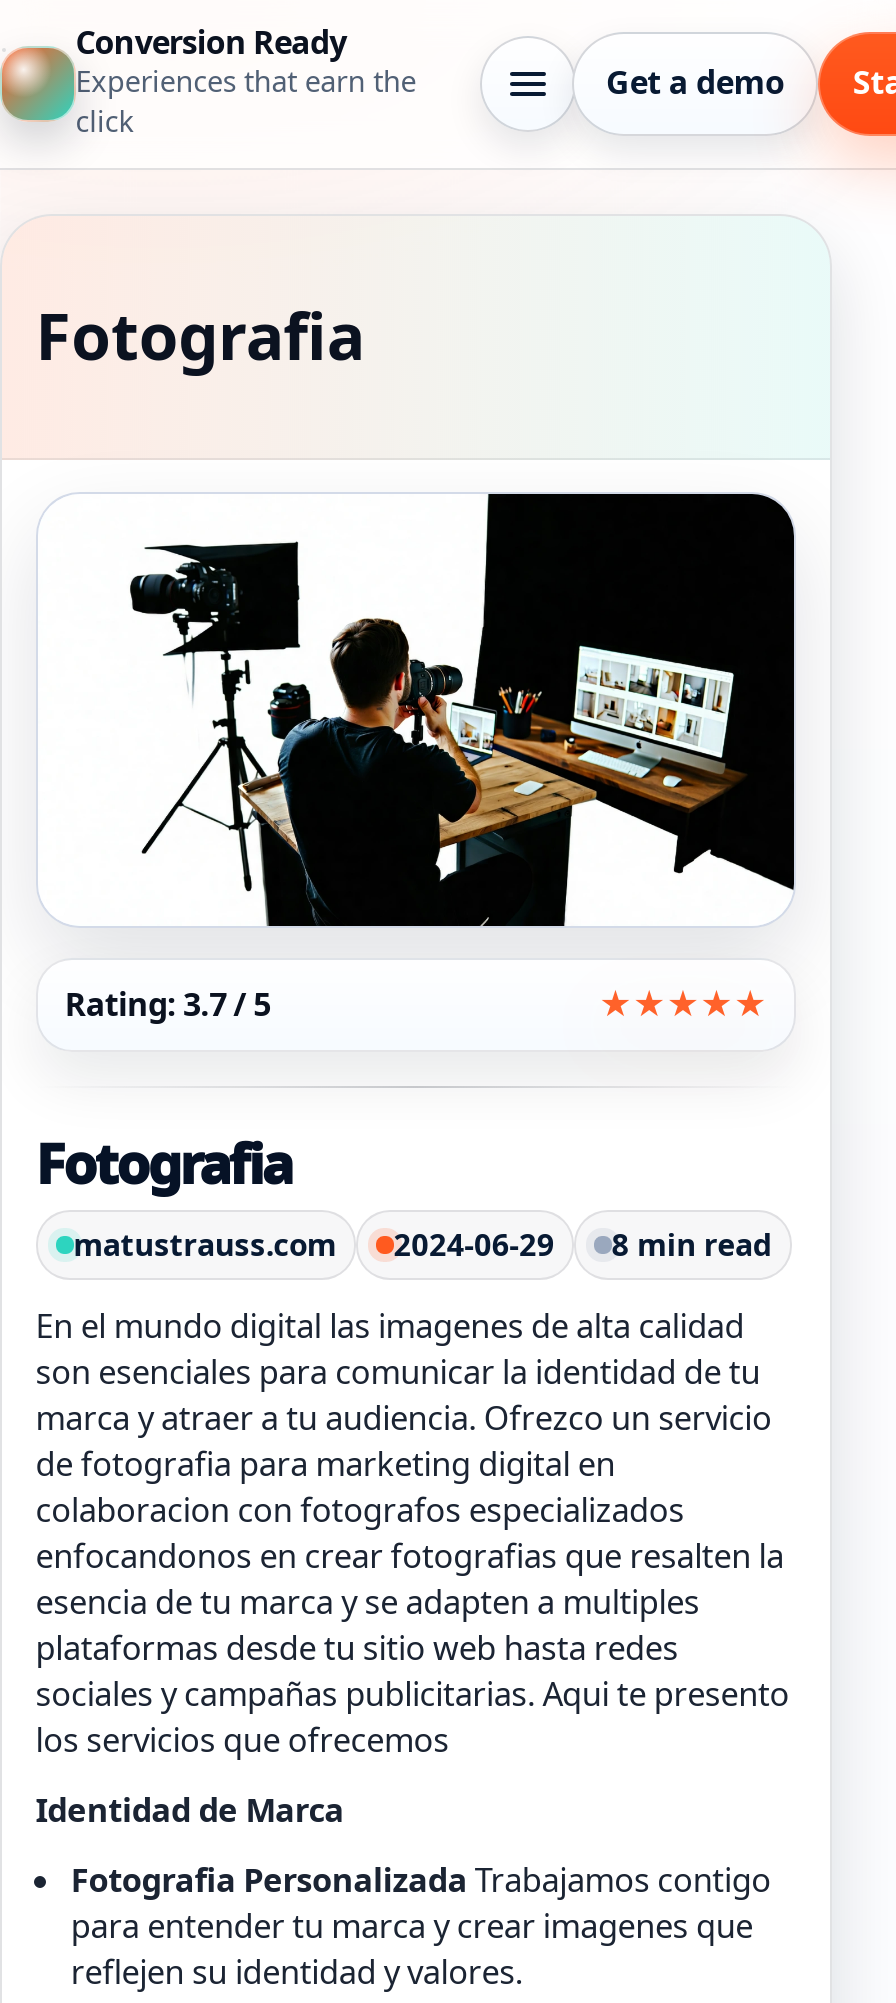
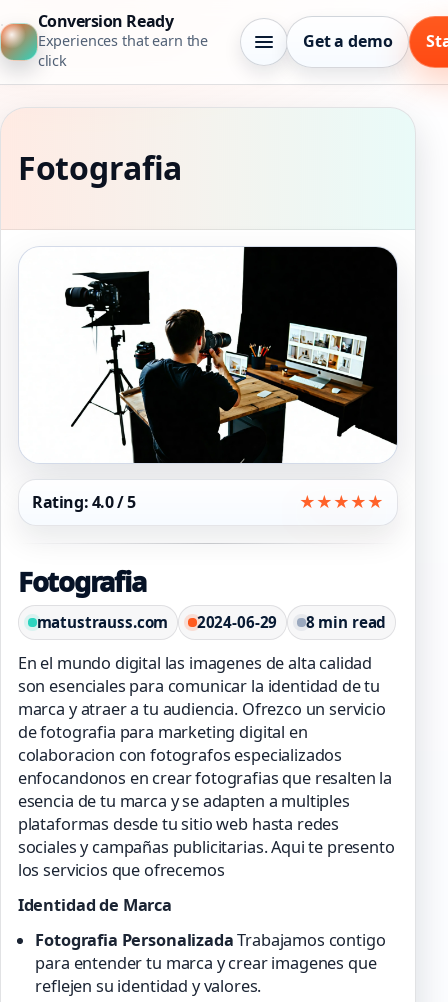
- Rating: 3.7 / 5
+ Rating: 4.0 / 5
